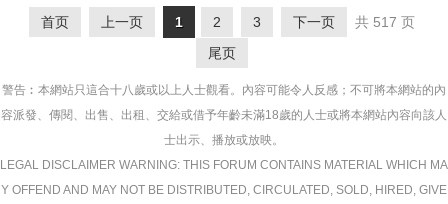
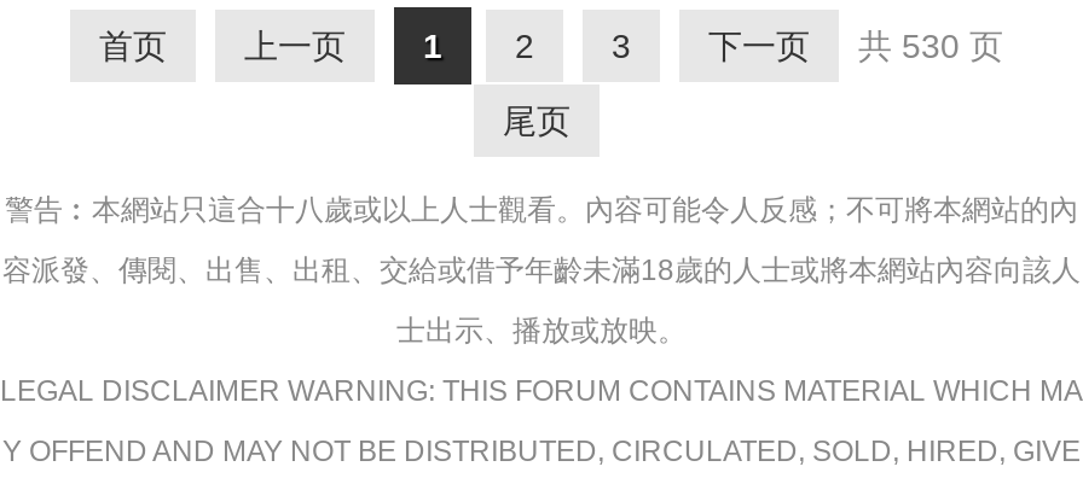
- 首页 上一页 1 2 3 下一页 共 517 页
+ 首页 上一页 1 2 3 下一页 共 530 页
